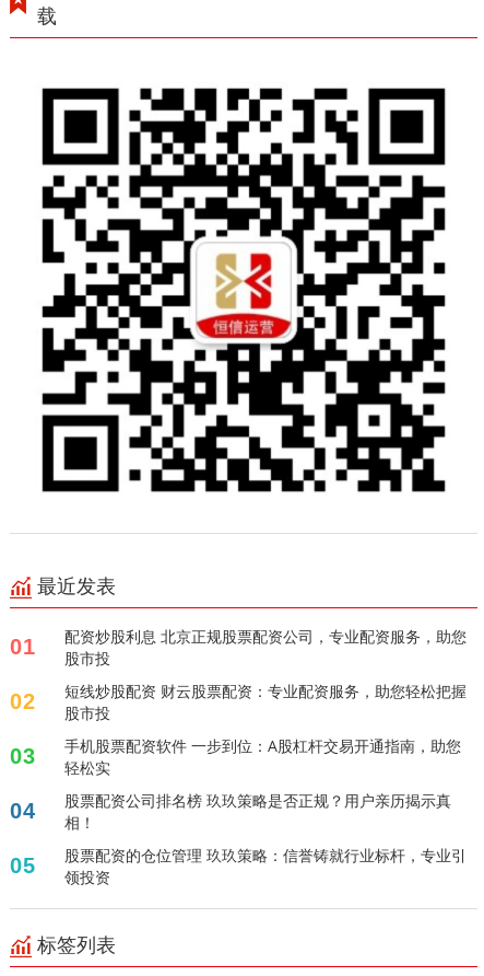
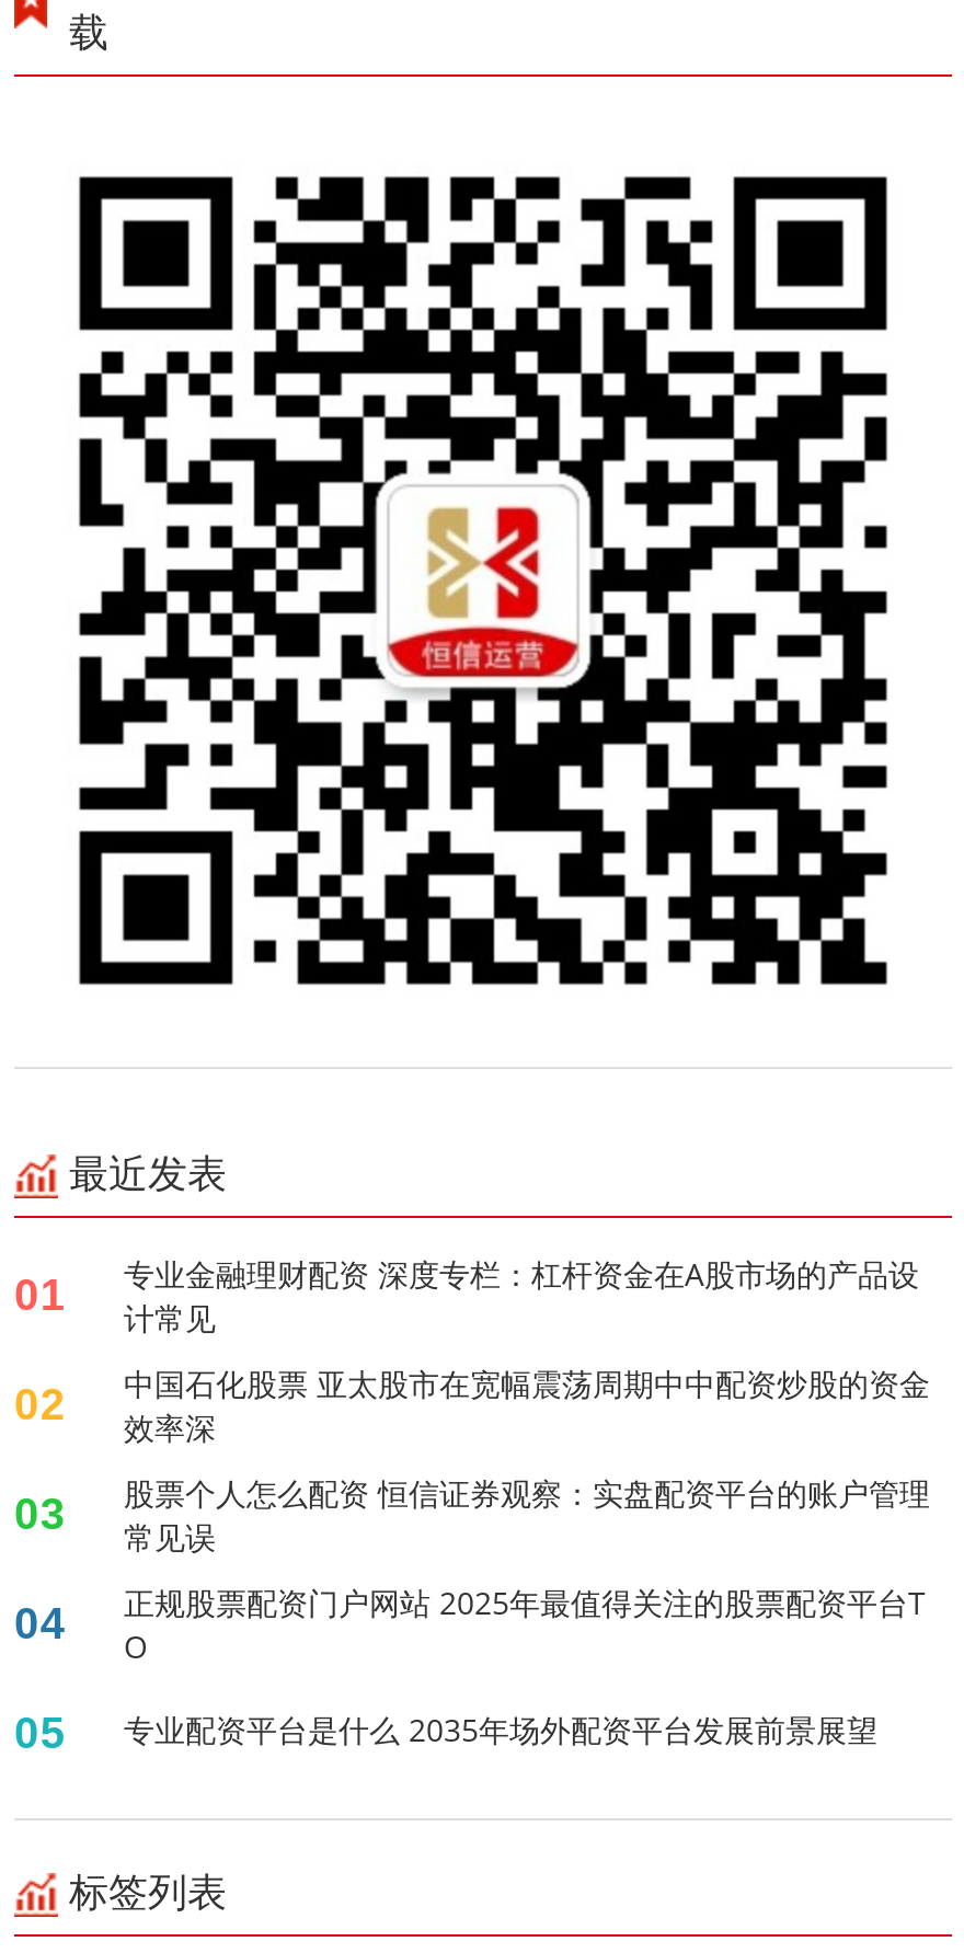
- 配资炒股利息 北京正规股票配资公司，专业配资服务，助您
- 股市投
+ 专业金融理财配资 深度专栏：杠杆资金在A股市场的产品设
+ 计常见

- 短线炒股配资 财云股票配资：专业配资服务，助您轻松把握
- 股市投
+ 中国石化股票 亚太股市在宽幅震荡周期中中配资炒股的资金
+ 效率深

- 手机股票配资软件 一步到位：A股杠杆交易开通指南，助您
- 轻松实
+ 股票个人怎么配资 恒信证券观察：实盘配资平台的账户管理
+ 常见误

- 股票配资公司排名榜 玖玖策略是否正规？用户亲历揭示真
- 相！
+ 正规股票配资门户网站 2025年最值得关注的股票配资平台T
+ O

- 股票配资的仓位管理 玖玖策略：信誉铸就行业标杆，专业引
- 领投资
+ 专业配资平台是什么 2035年场外配资平台发展前景展望
